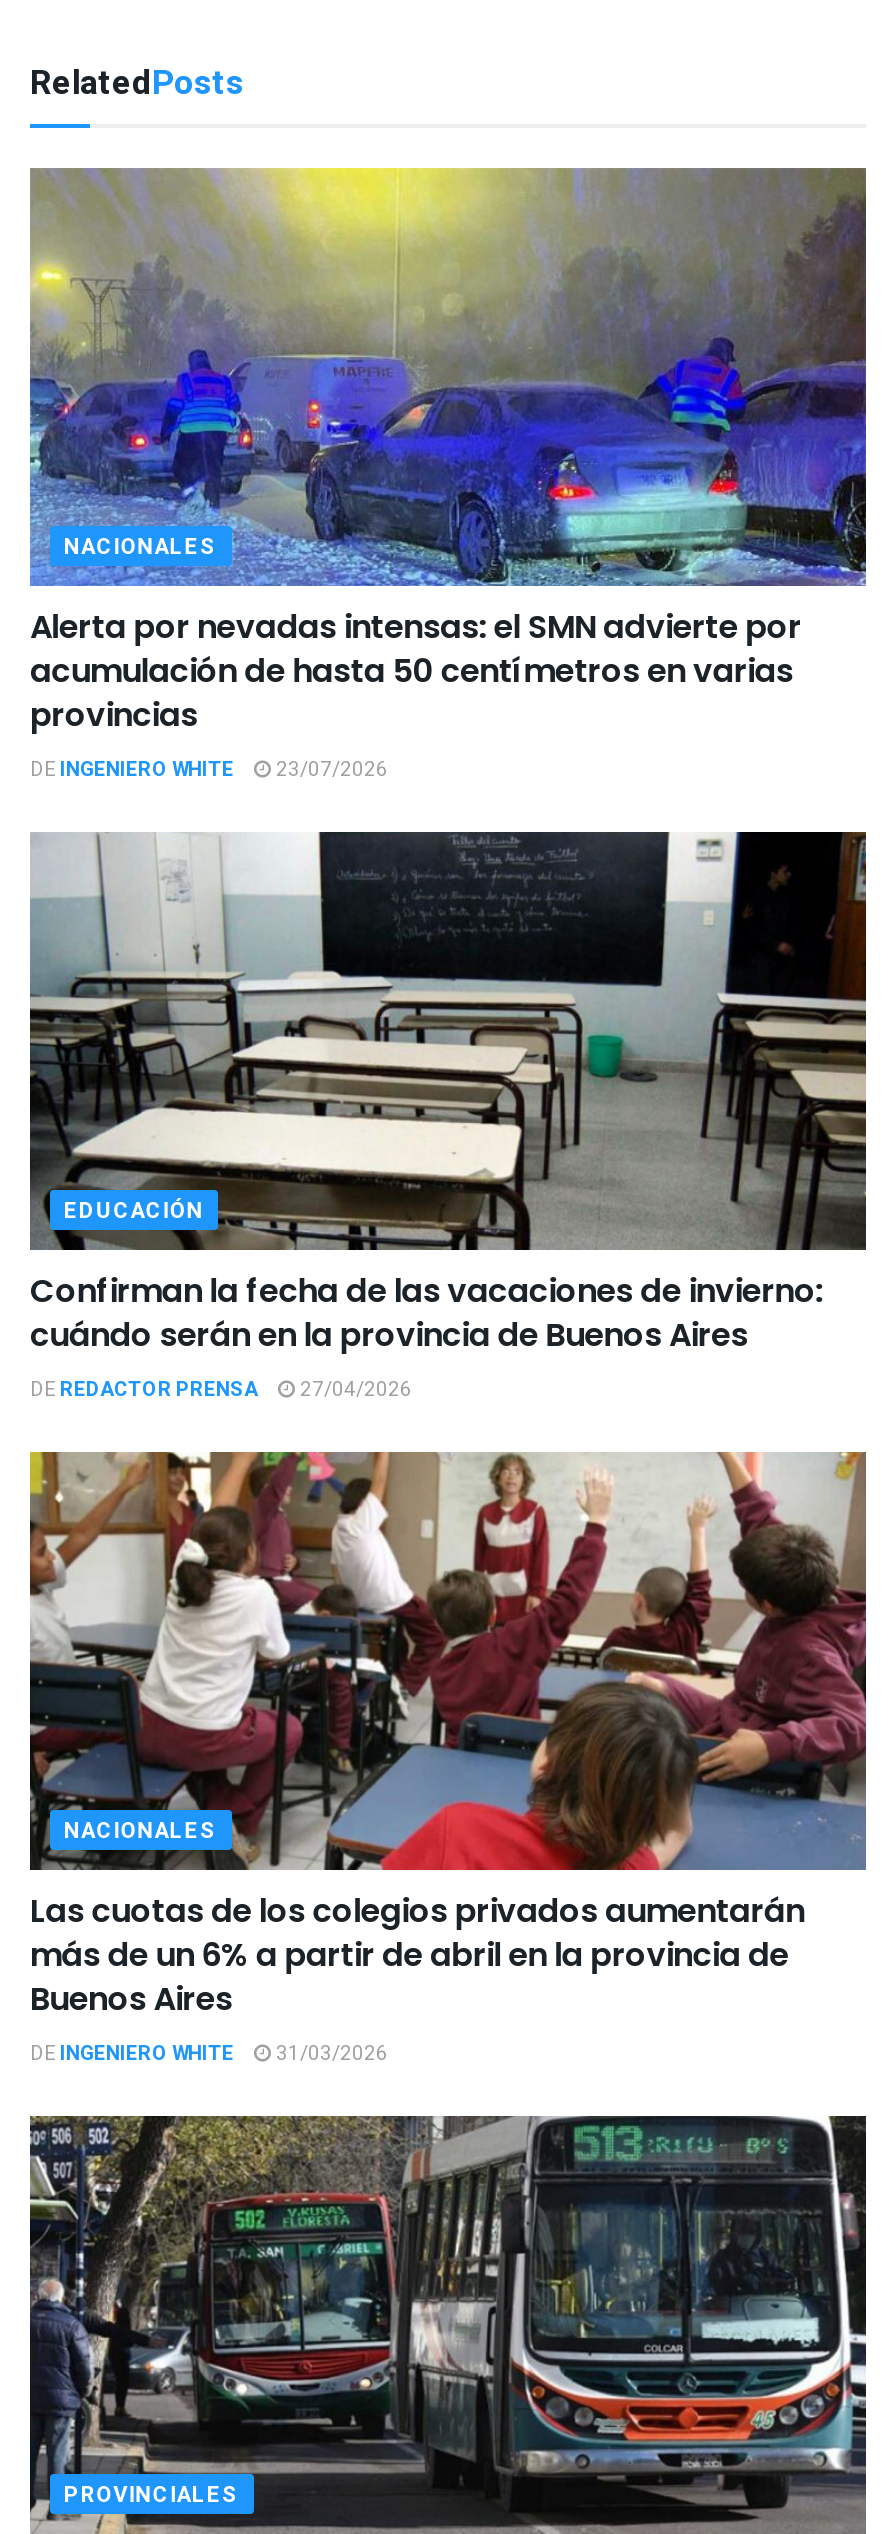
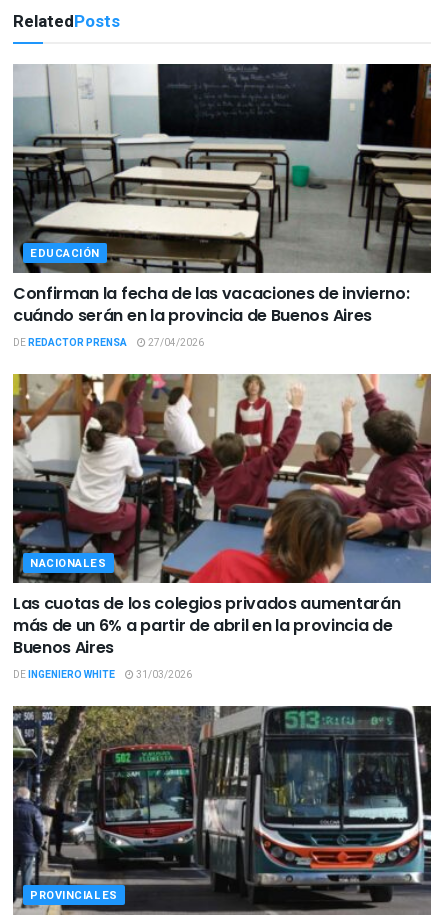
- [image]
- NACIONALES
- Alerta por nevadas intensas: el SMN advierte por
- acumulación de hasta 50 centímetros en varias
- provincias
- DE INGENIERO WHITE
- 23/07/2026
